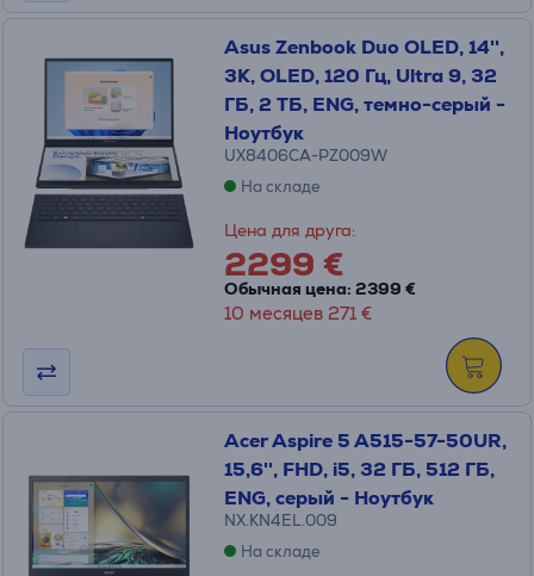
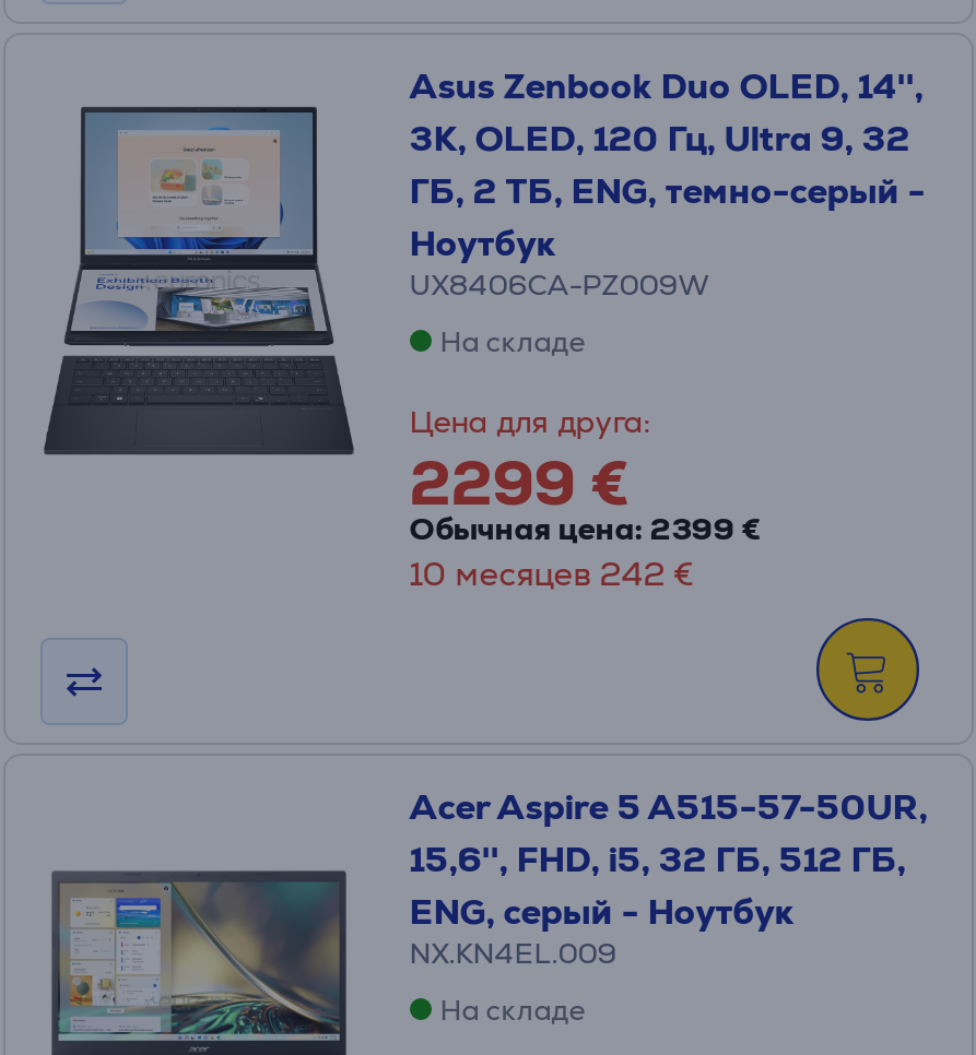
- 10 месяцев 271 €
+ 10 месяцев 242 €
